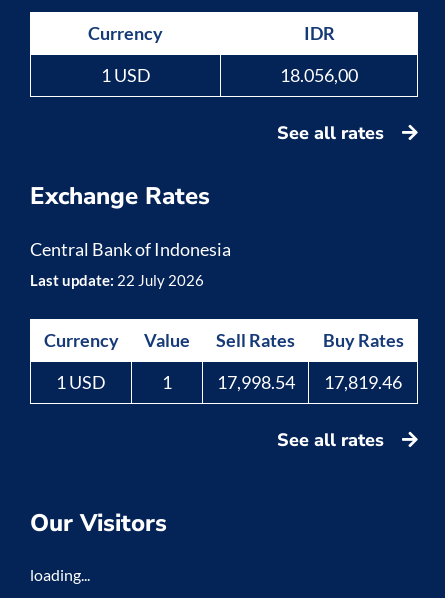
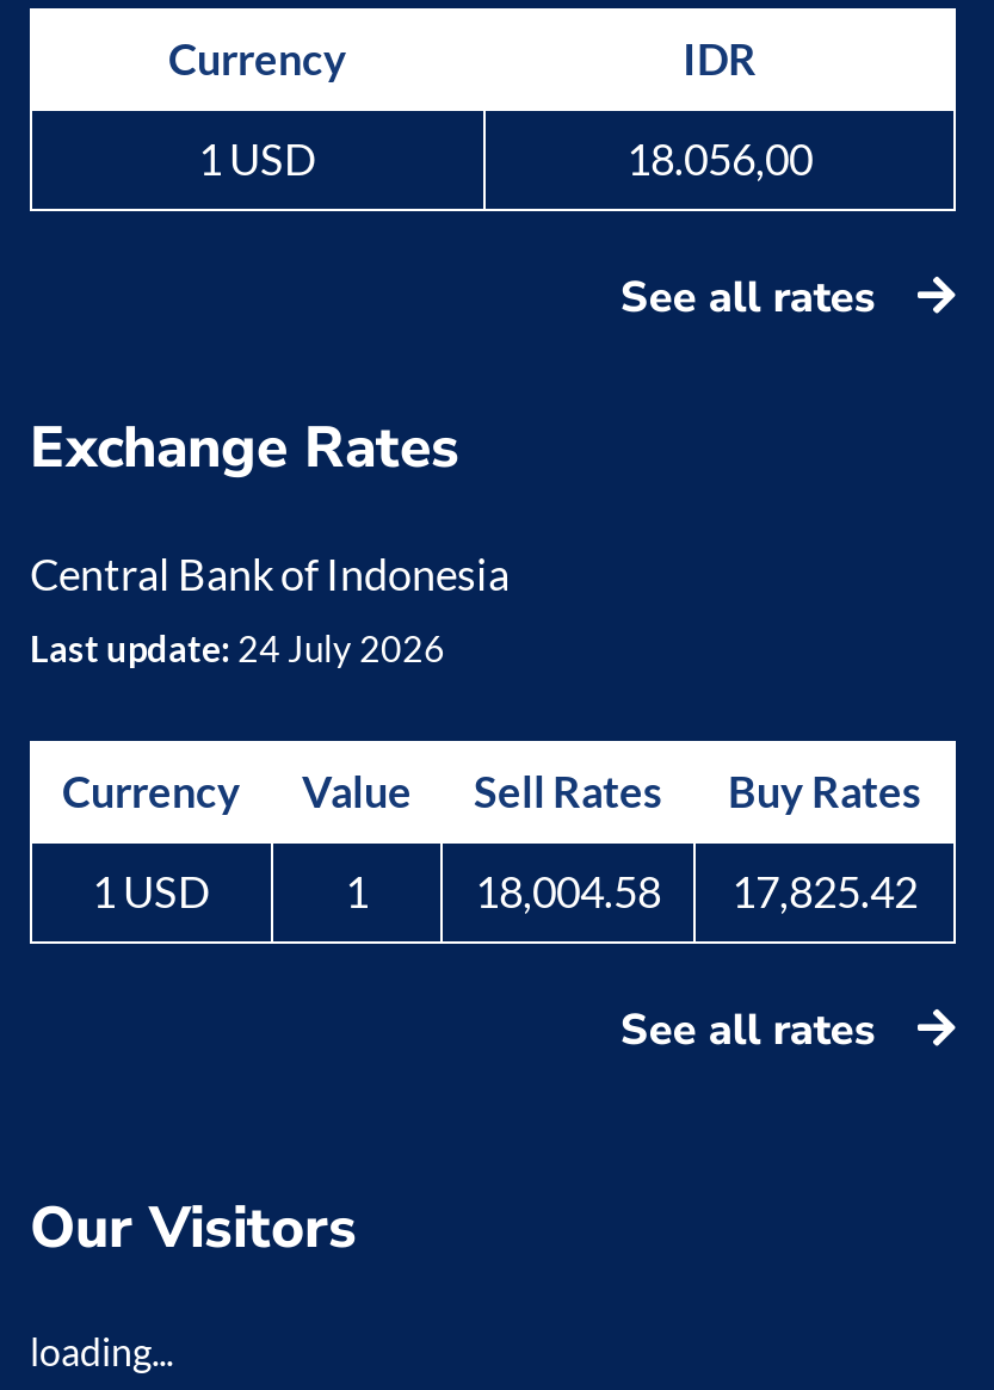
- Last update: 22 July 2026
+ Last update: 24 July 2026

- 17,998.54
+ 18,004.58

- 17,819.46
+ 17,825.42
